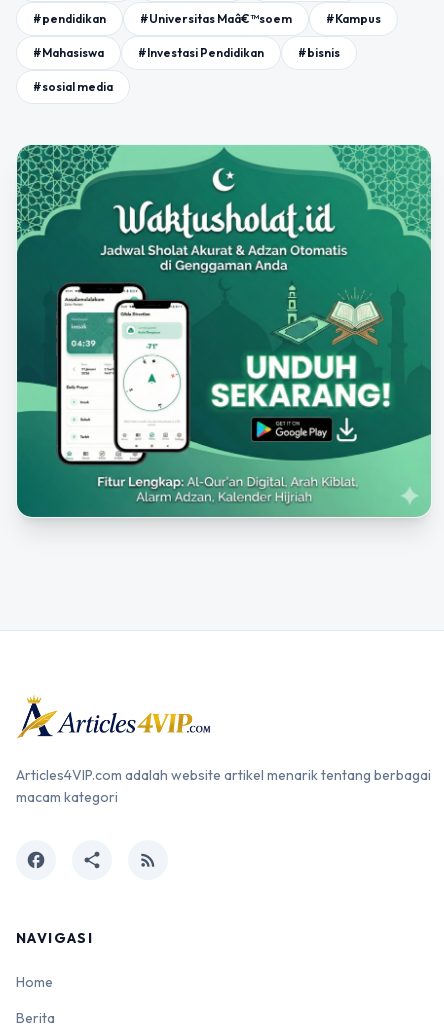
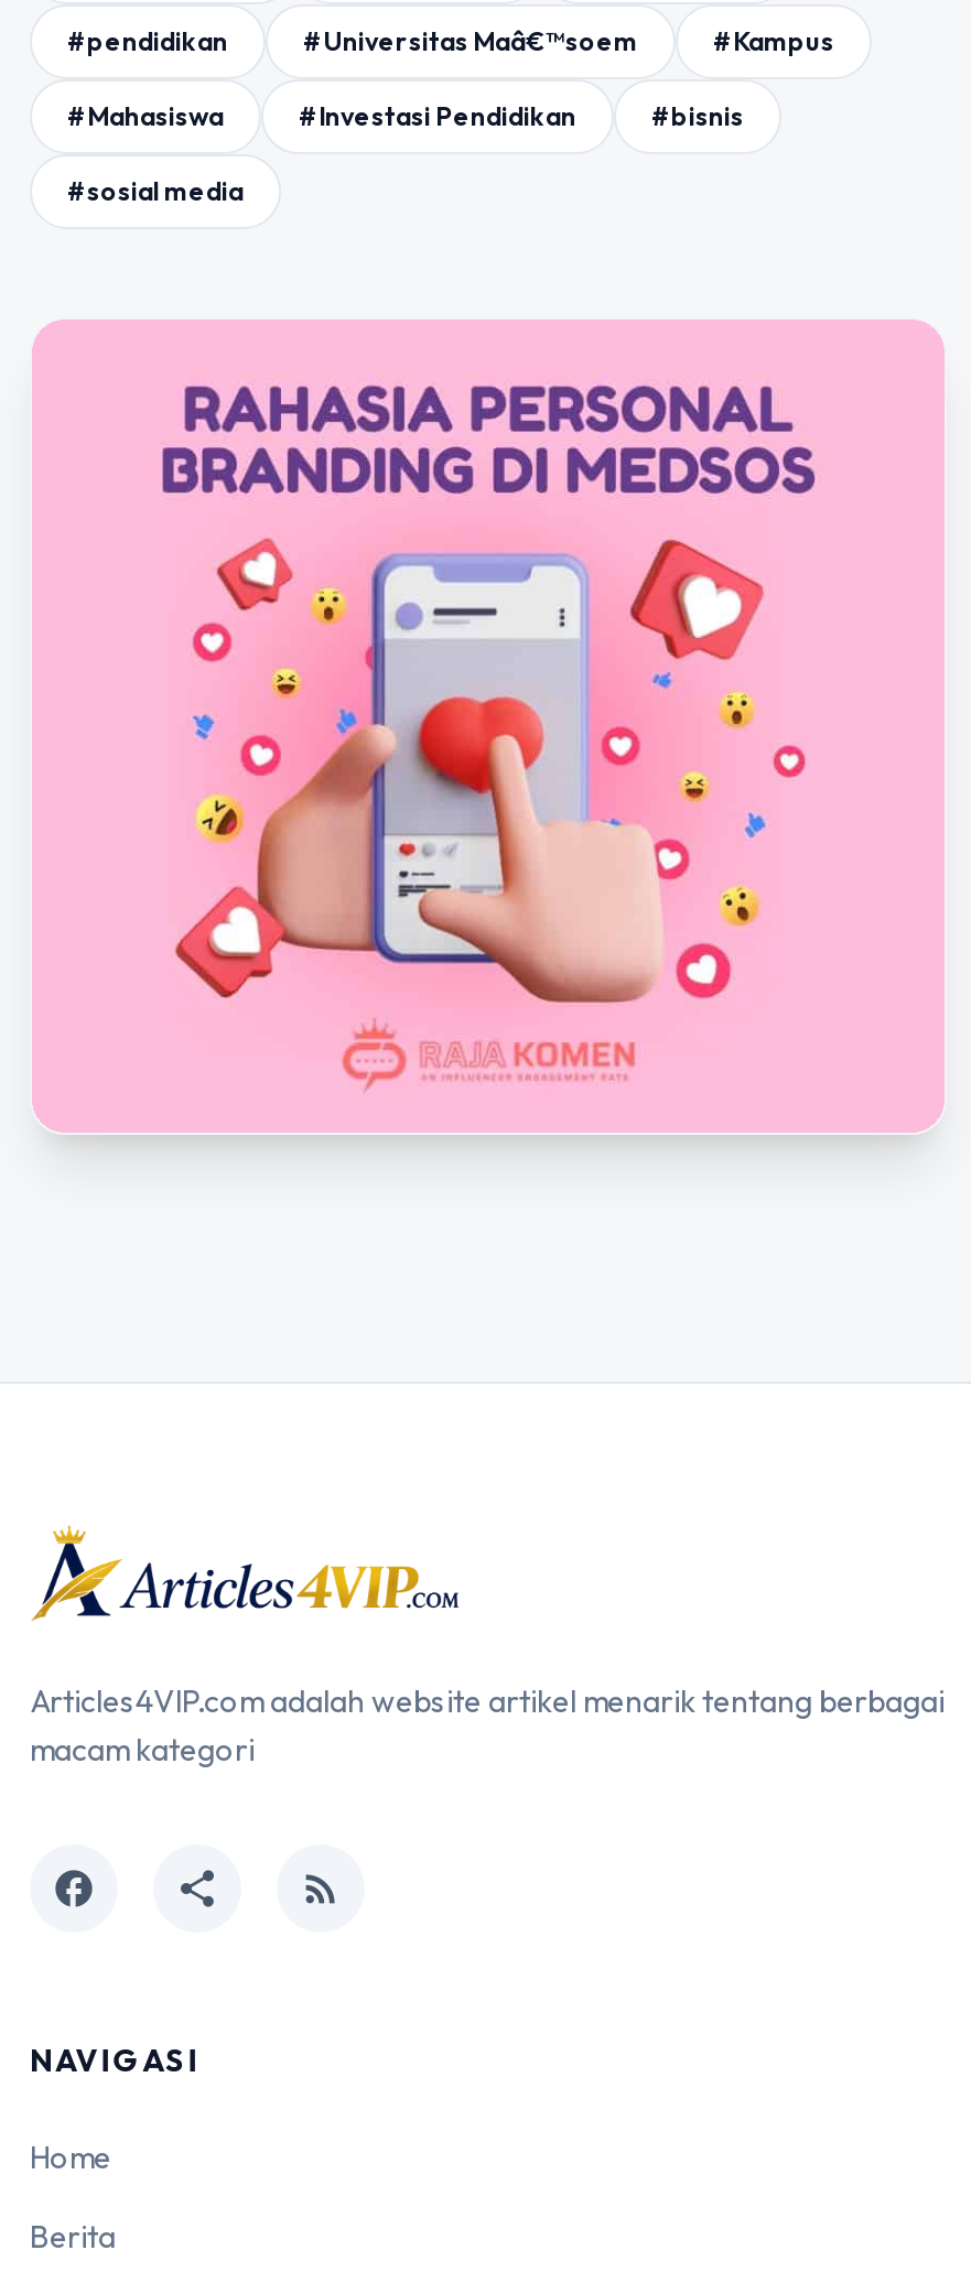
- [image]
+ [image]
